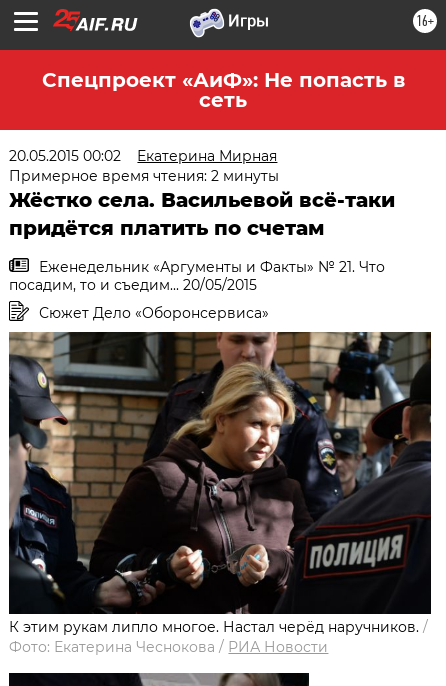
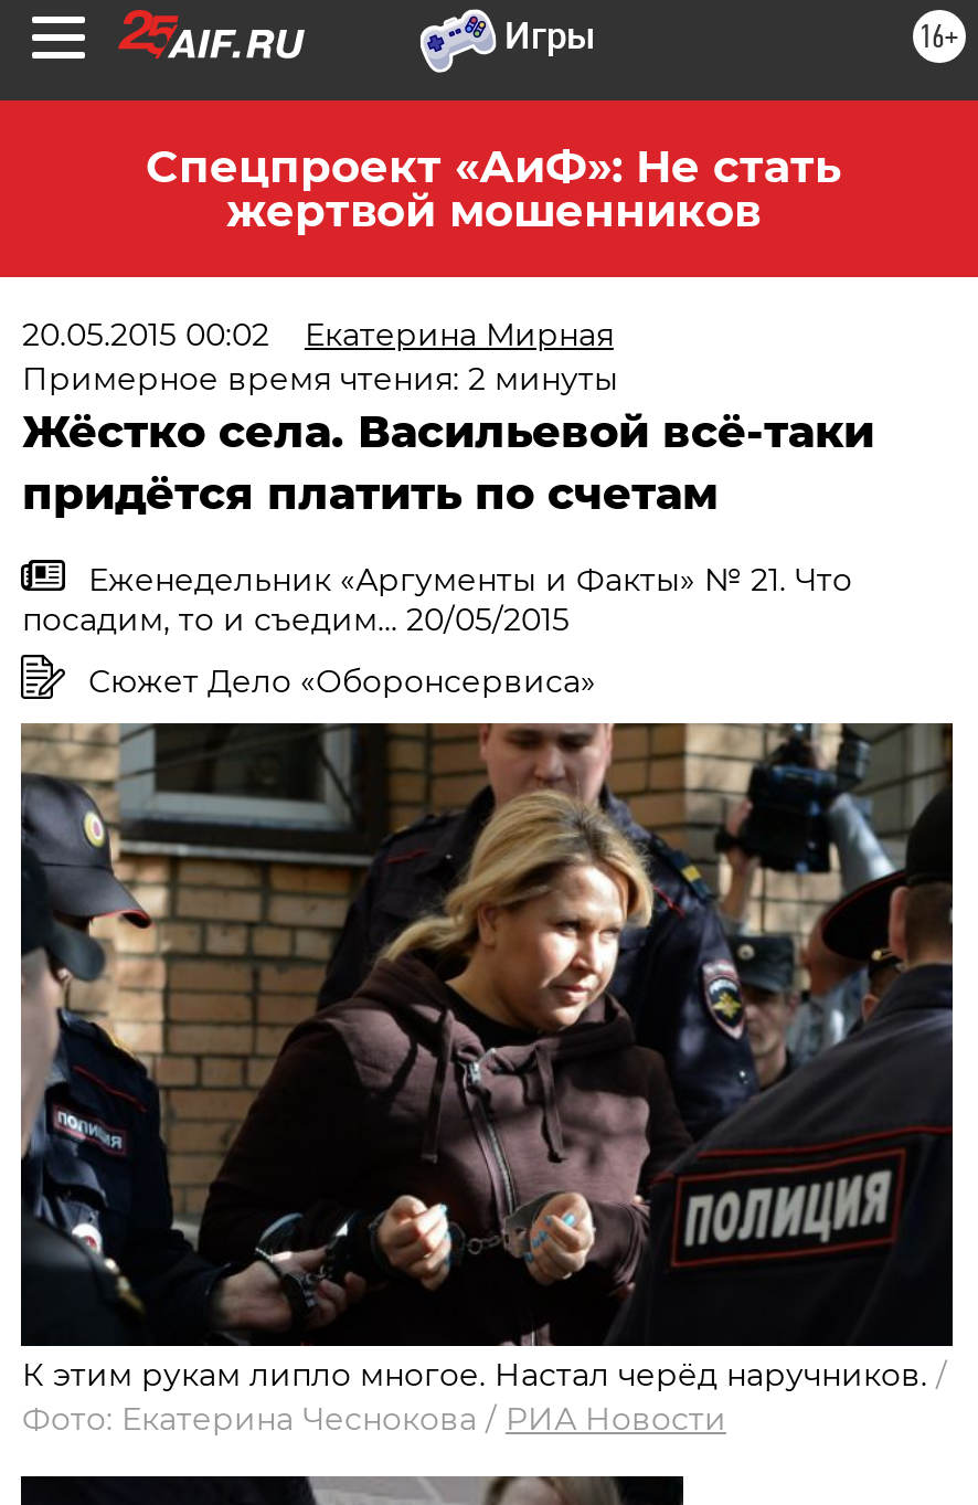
- Спецпроект «АиФ»: Не попасть в
- сеть
+ Спецпроект «АиФ»: Не стать
+ жертвой мошенников
